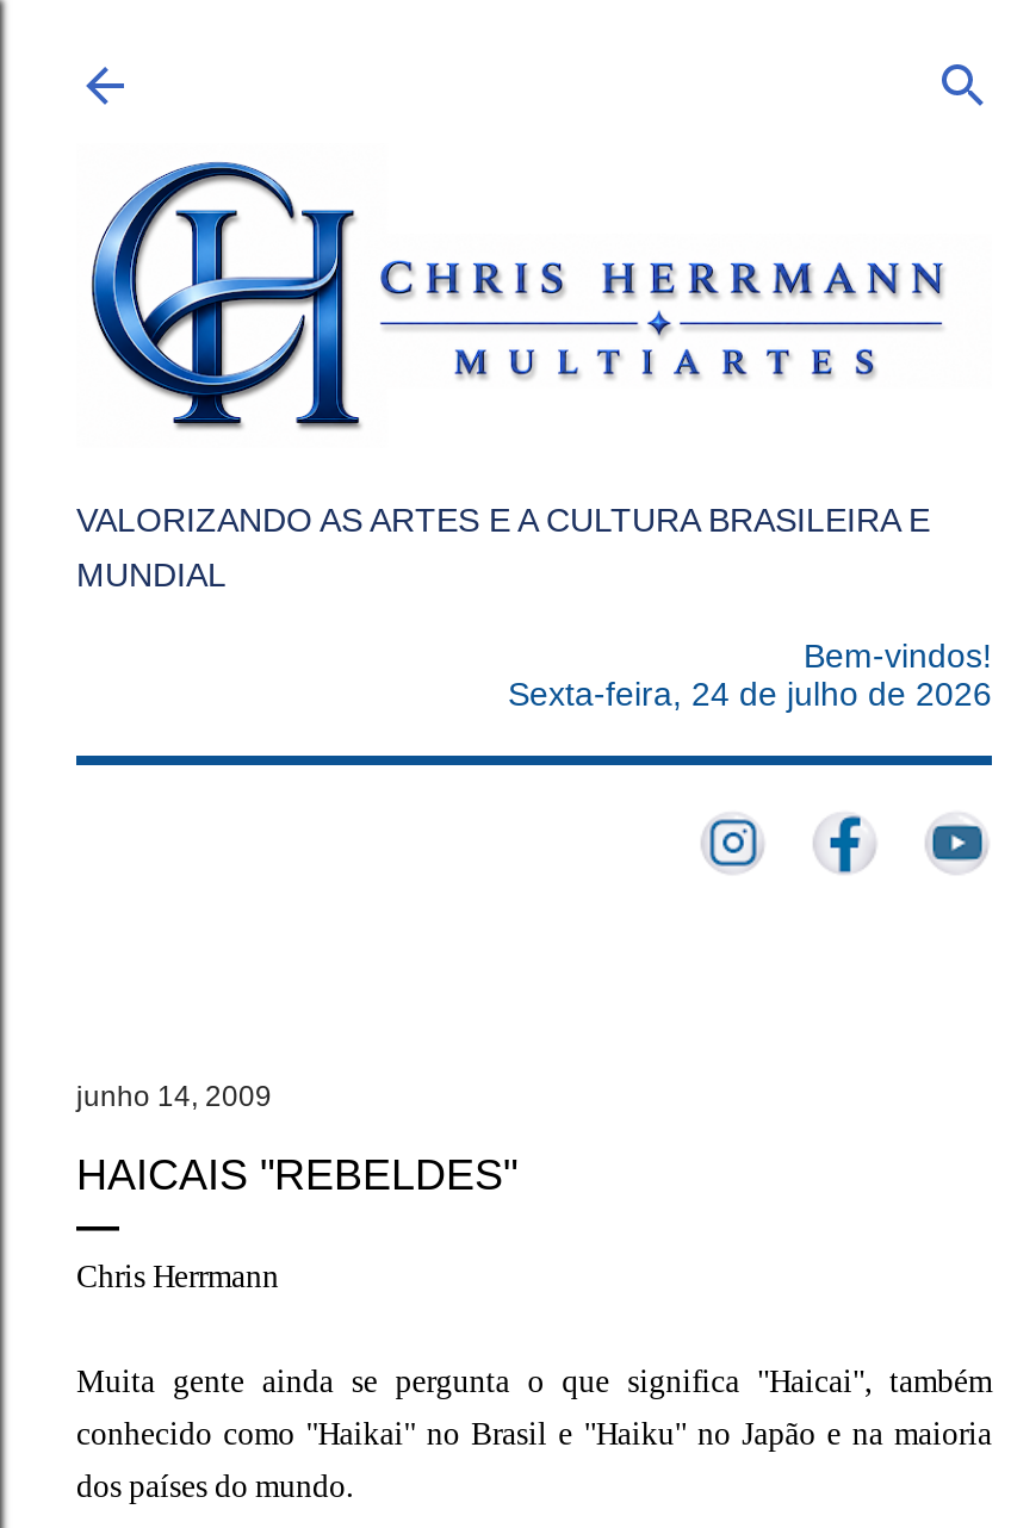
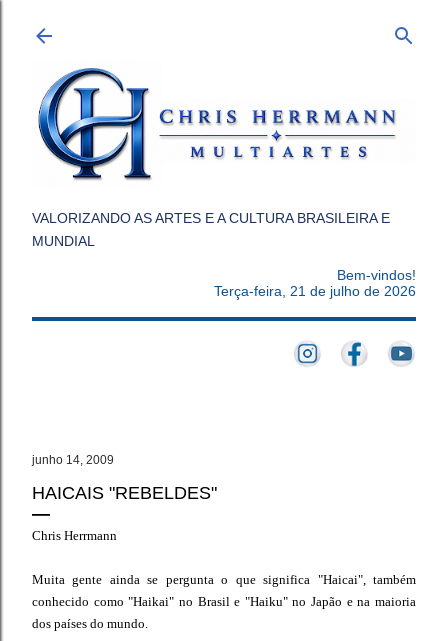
- Sexta-feira, 24 de julho de 2026
+ Terça-feira, 21 de julho de 2026
